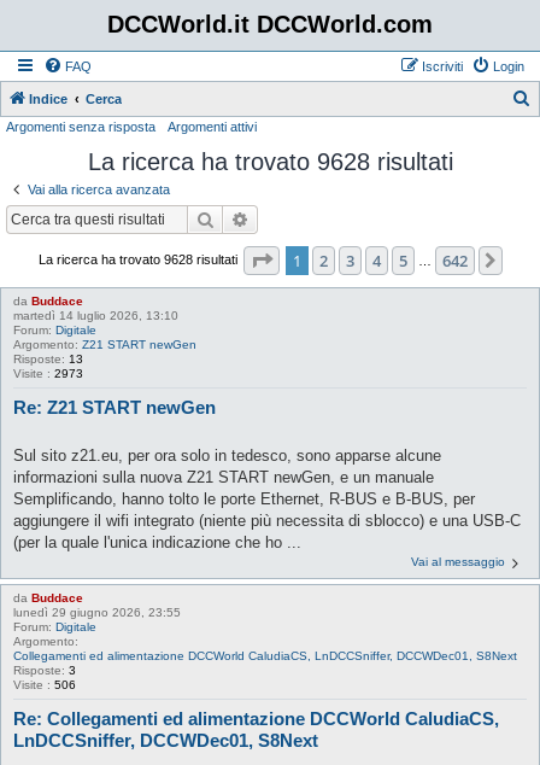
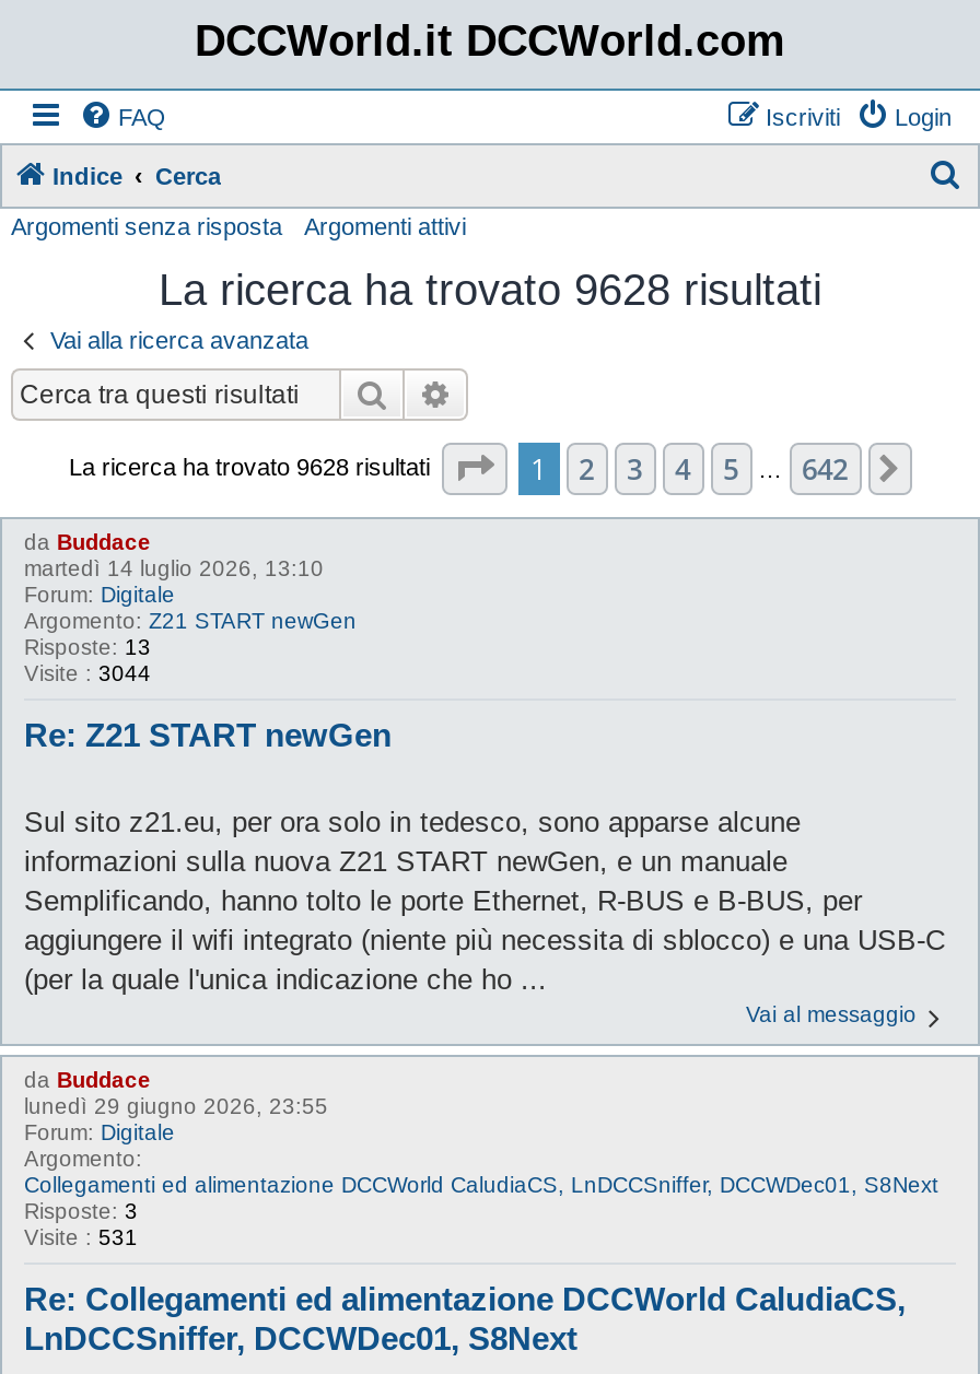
- Visite : 2973
+ Visite : 3044

- Visite : 506
+ Visite : 531
